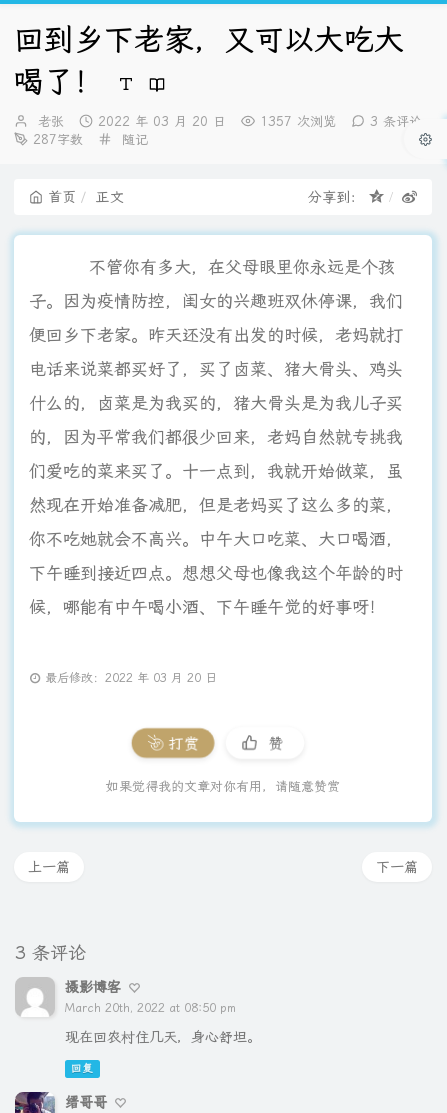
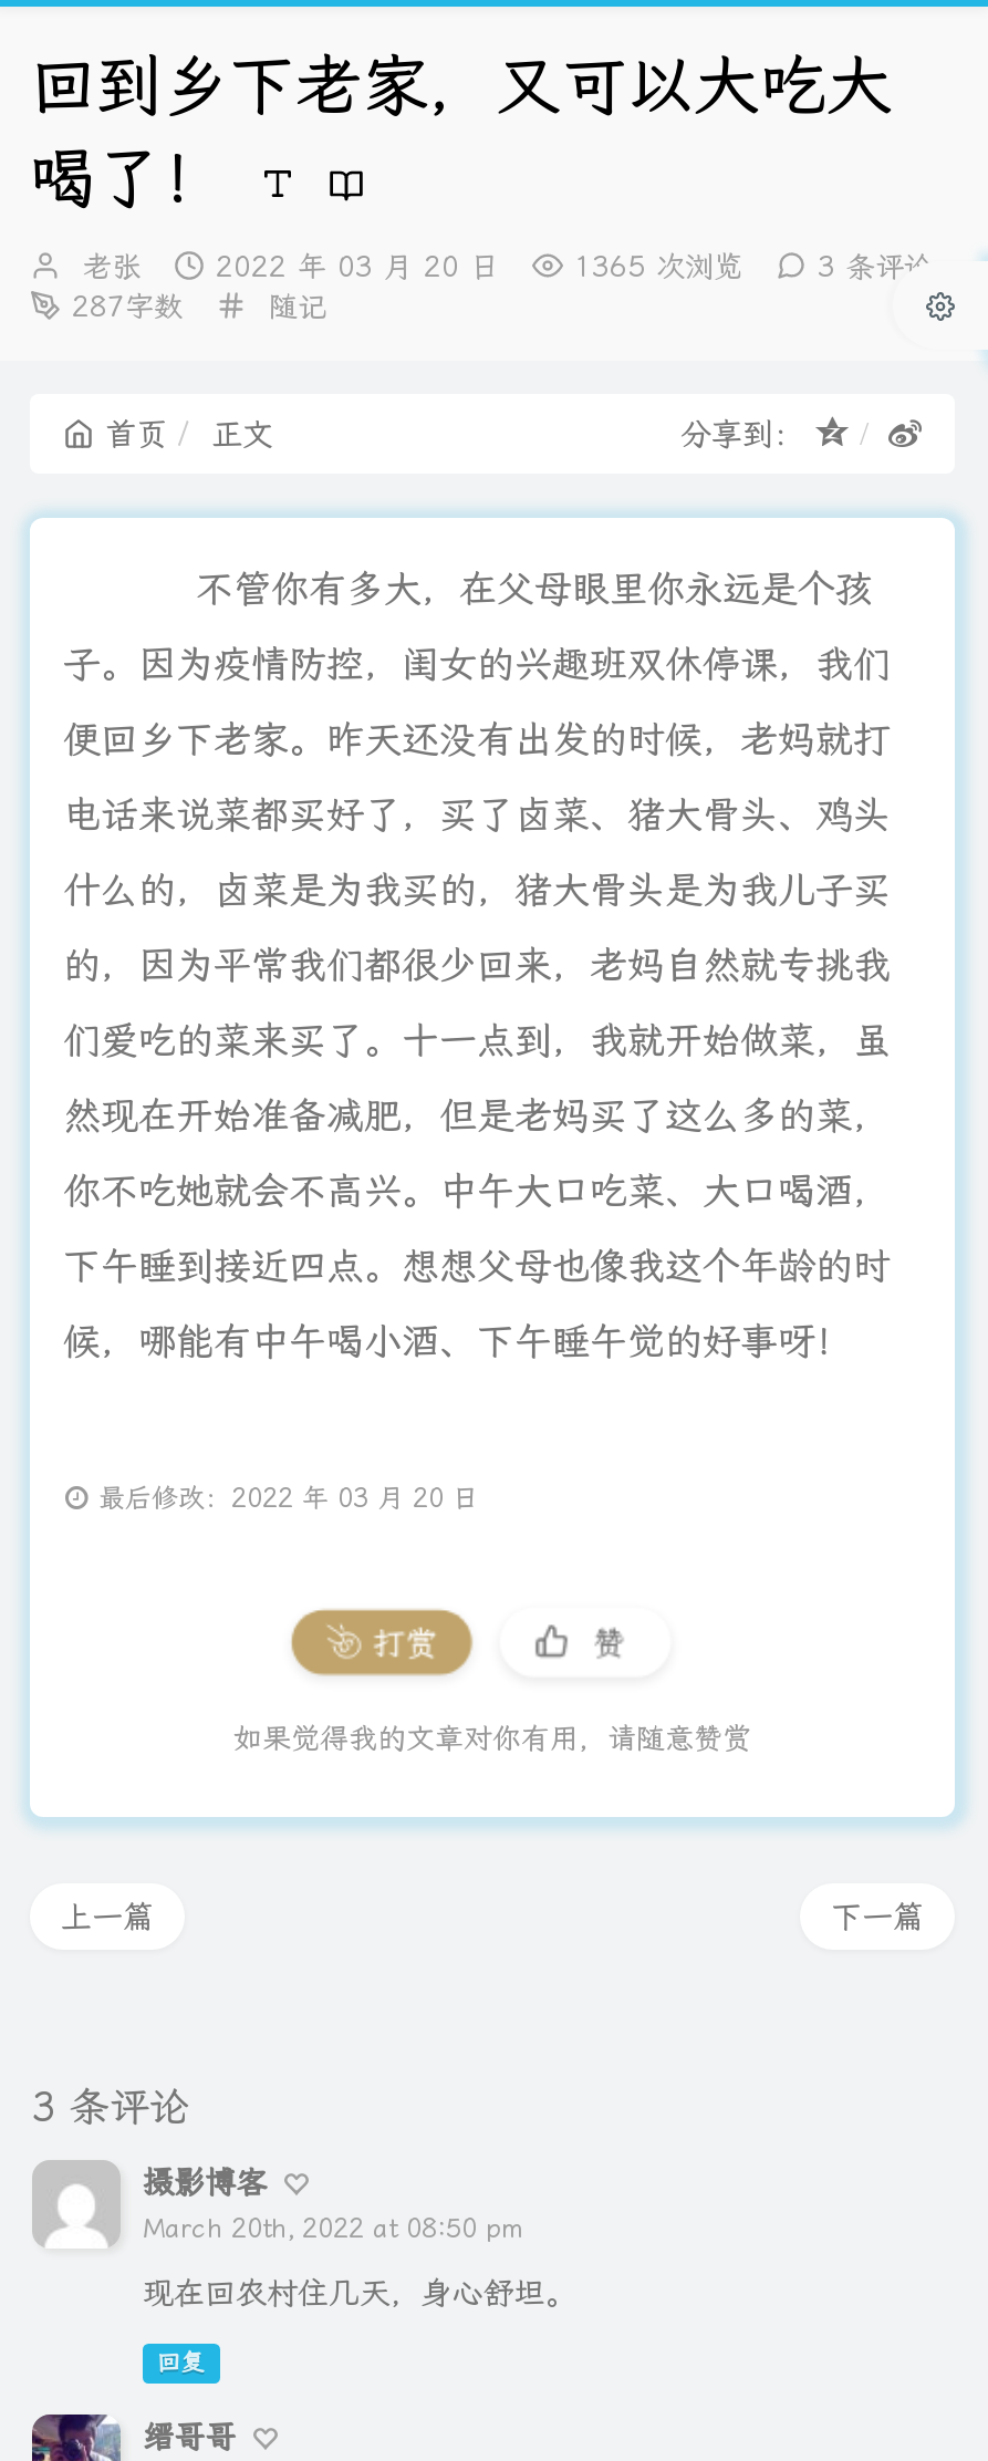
- 1357 次浏览
+ 1365 次浏览
